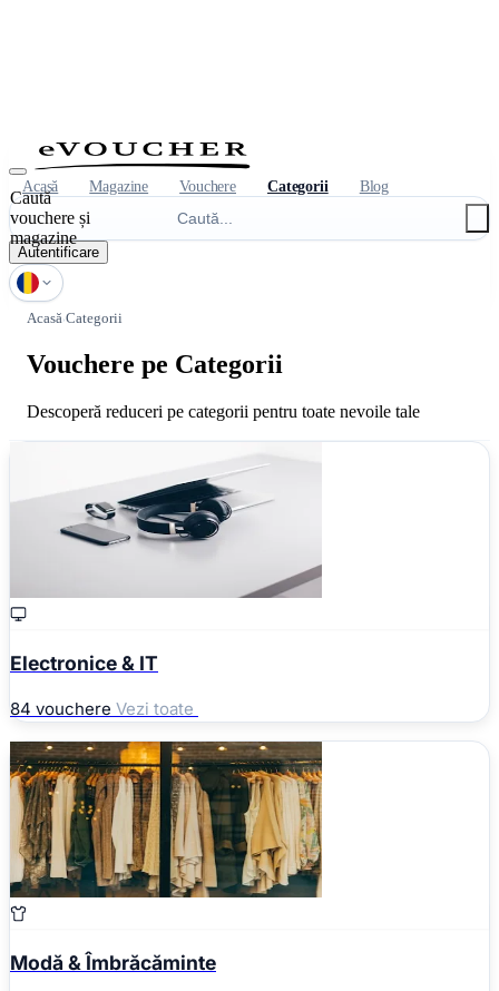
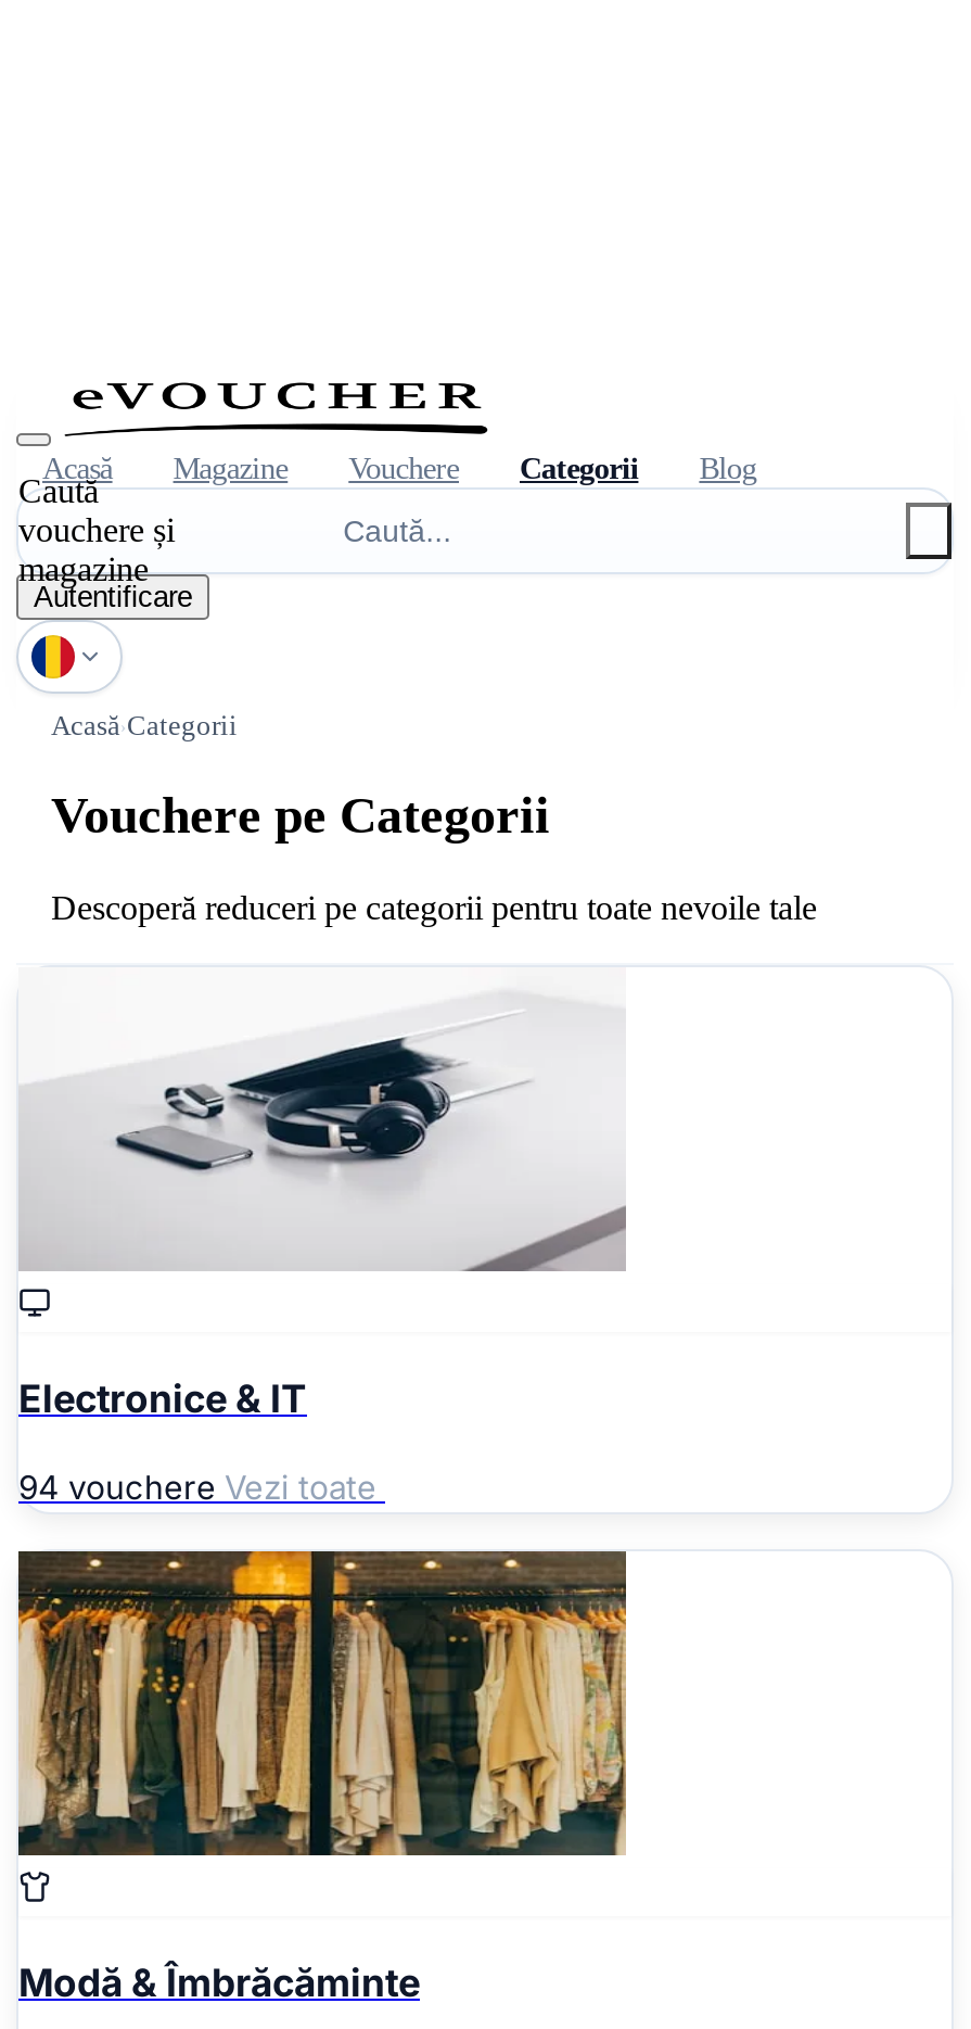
- 84 vouchere Vezi toate
+ 94 vouchere Vezi toate
